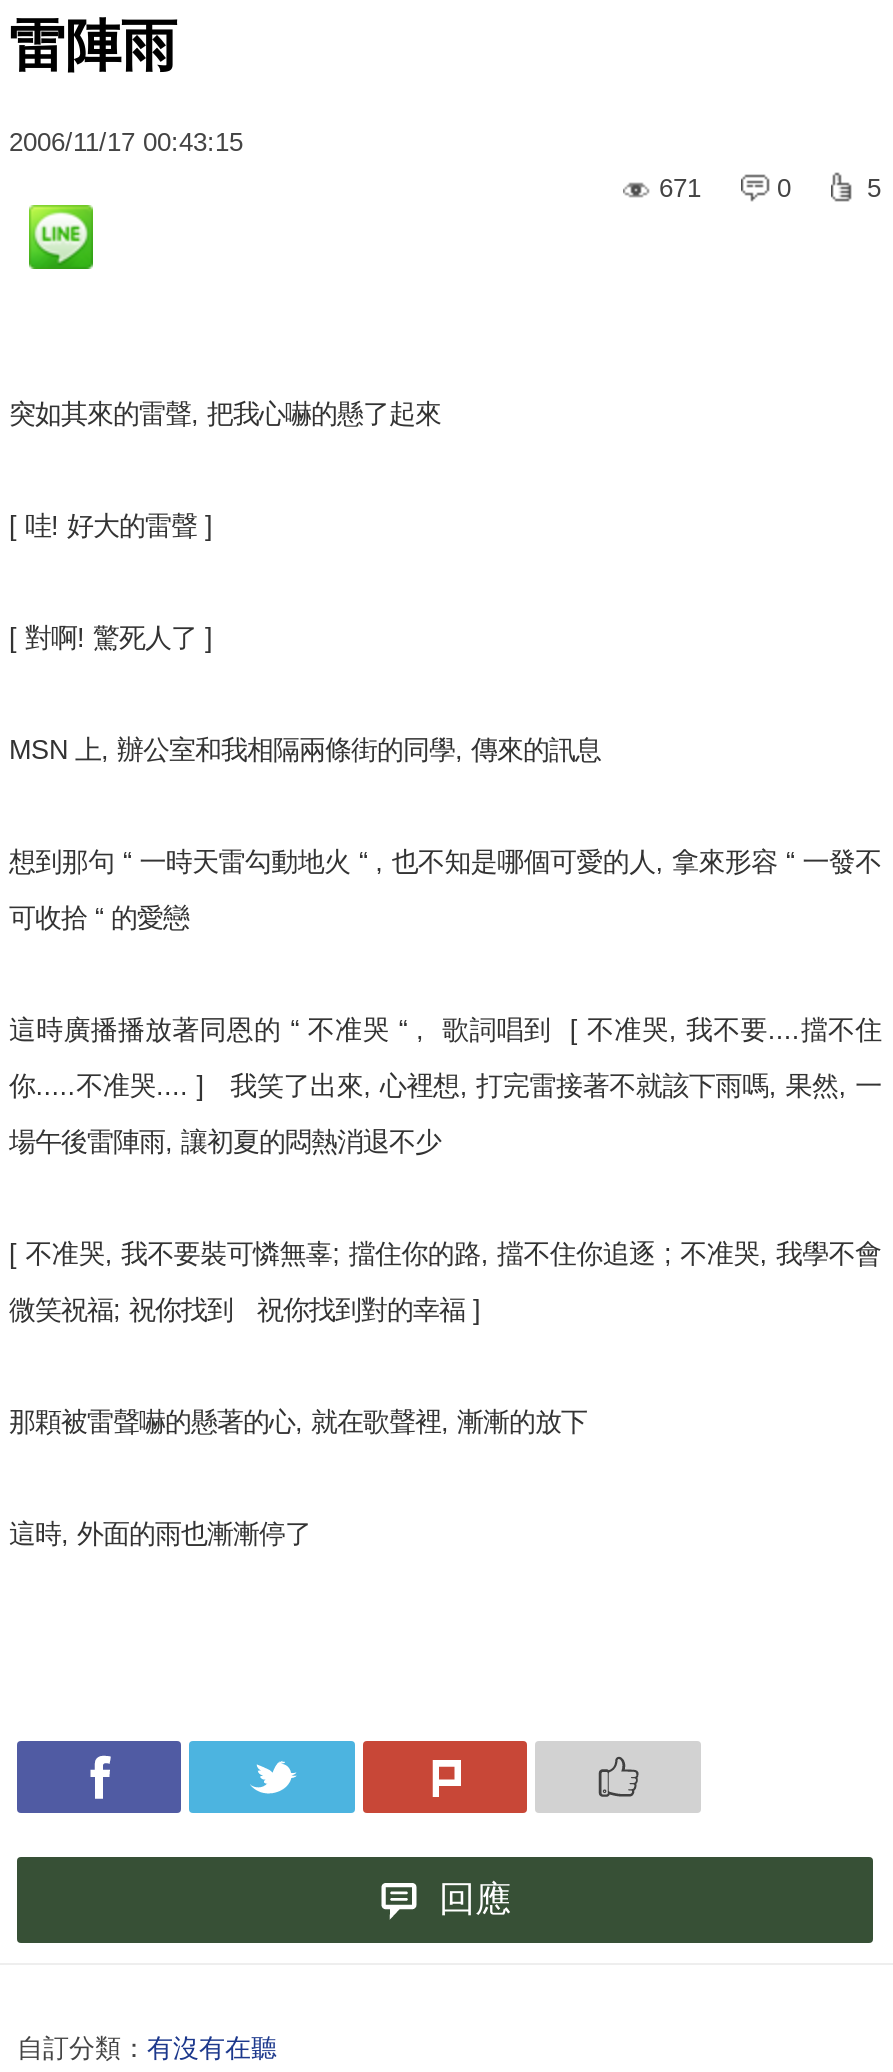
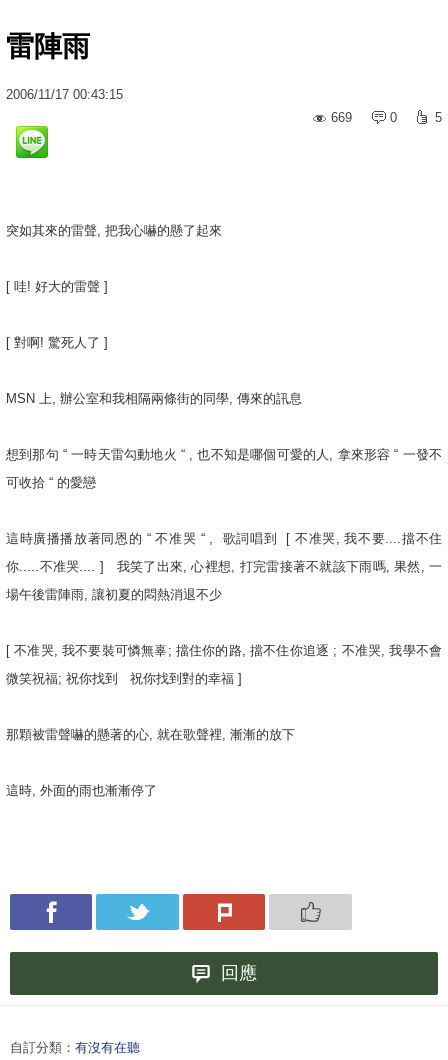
- 671
+ 669
